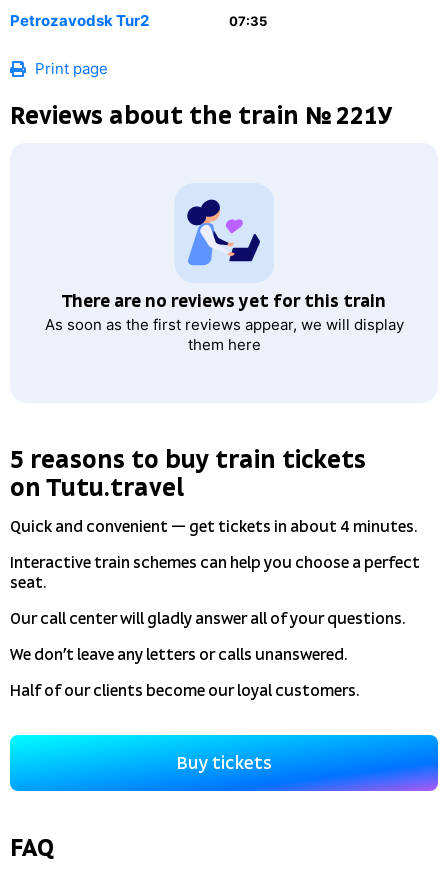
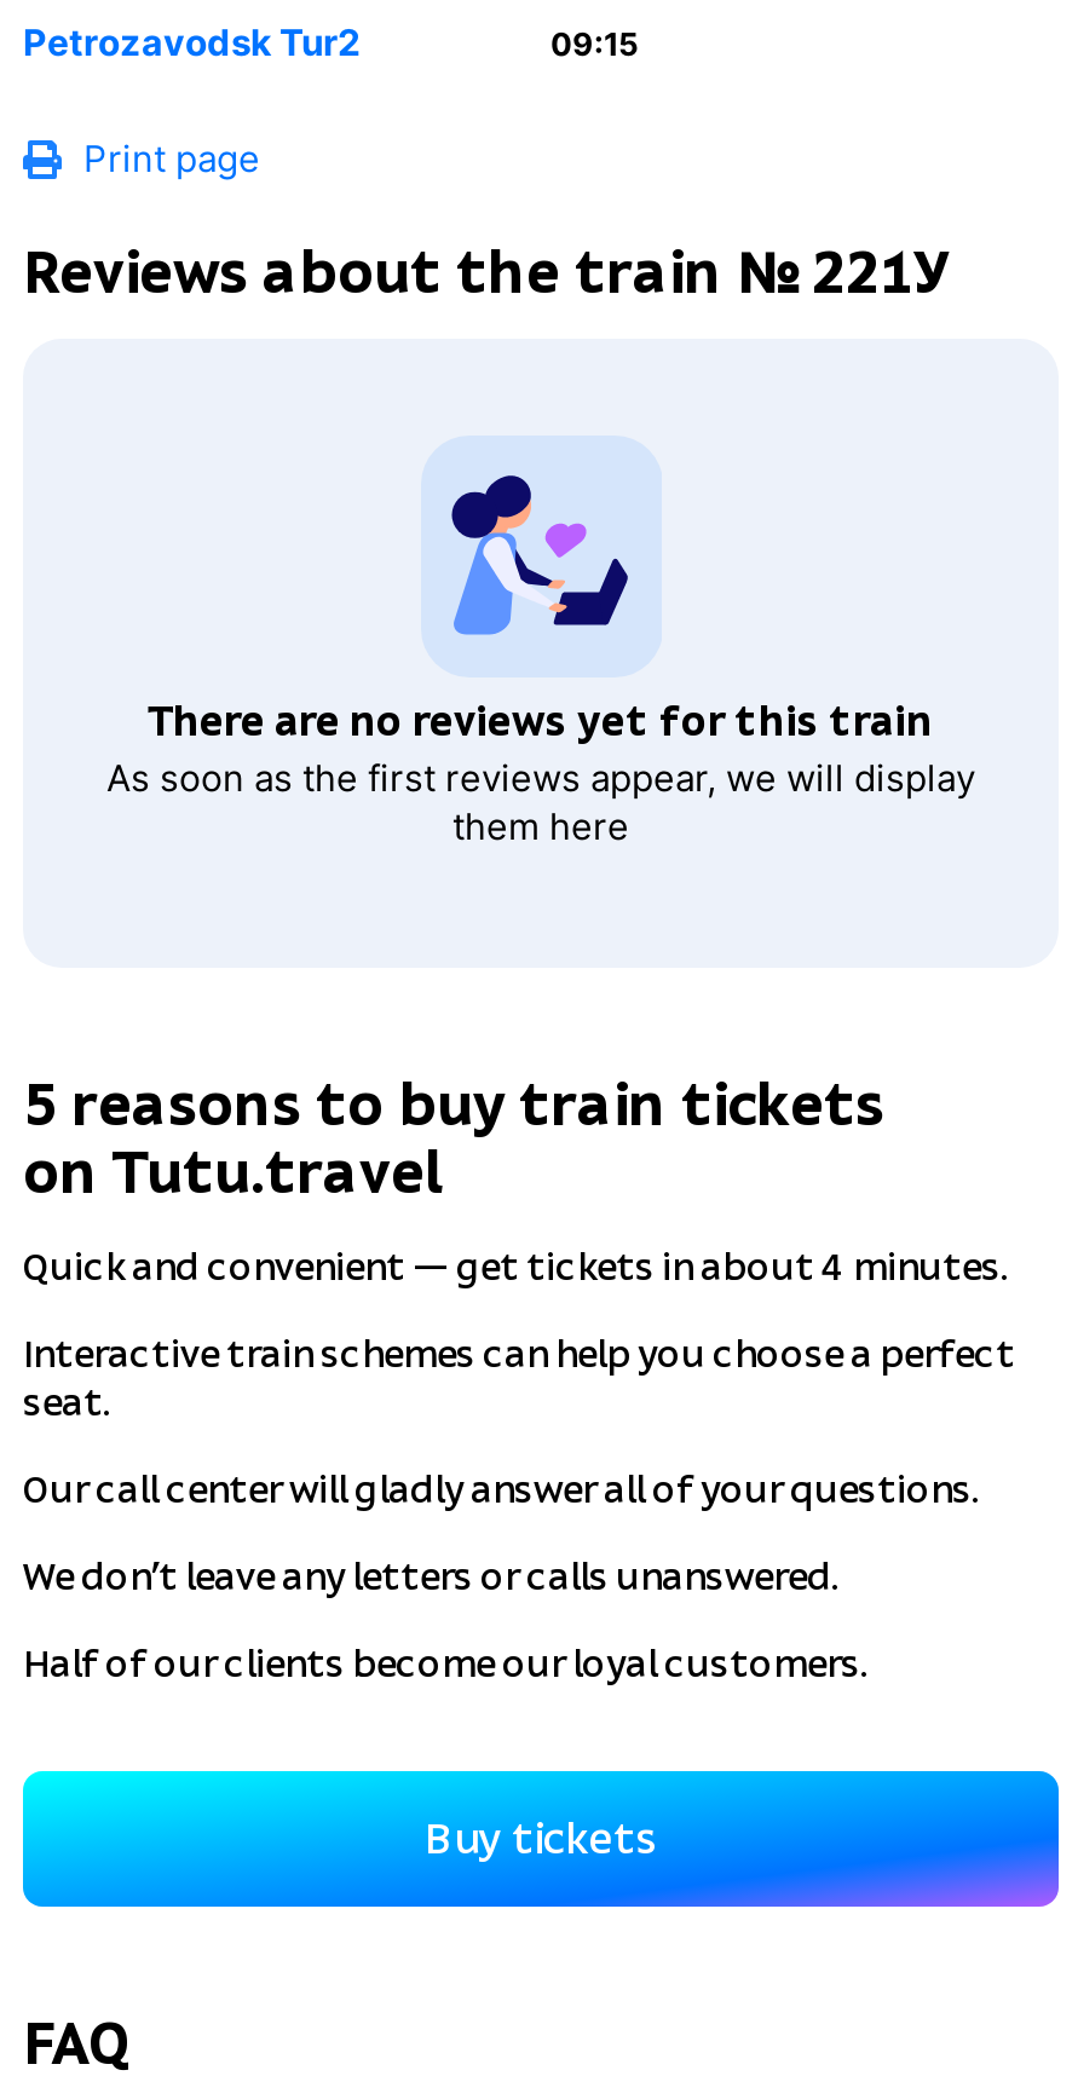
- 07:35
+ 09:15
